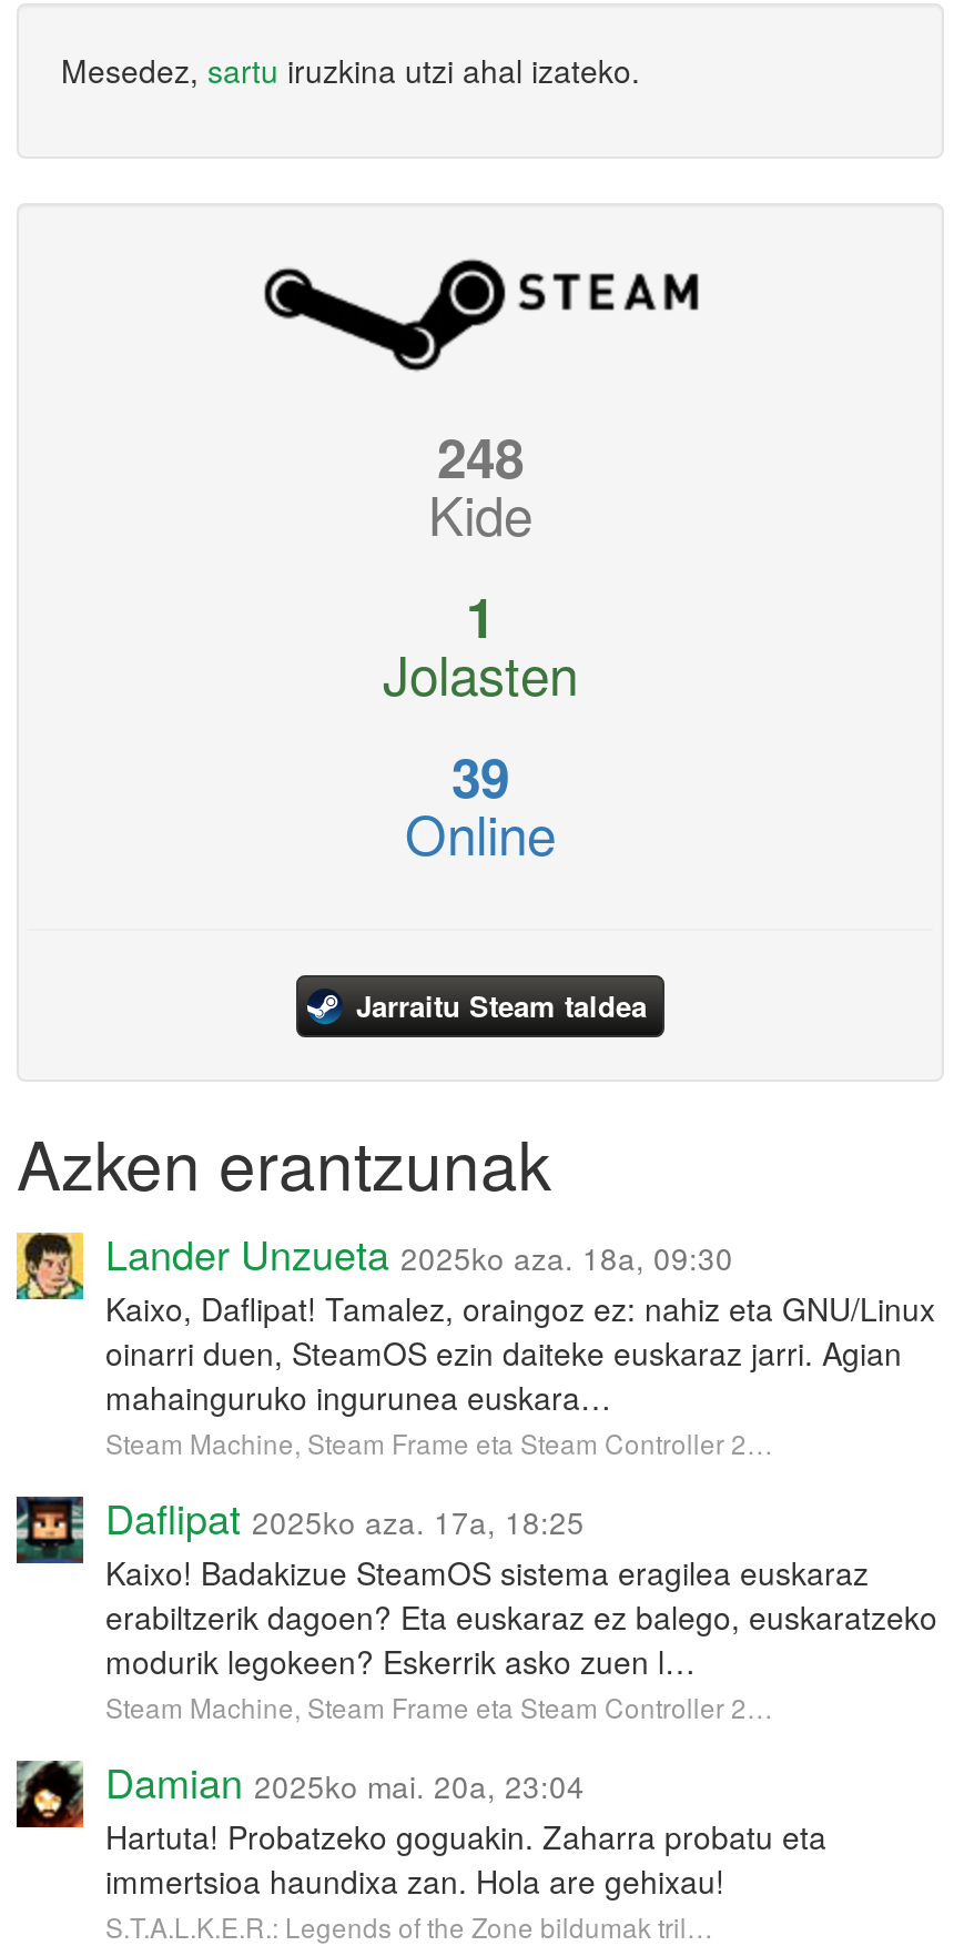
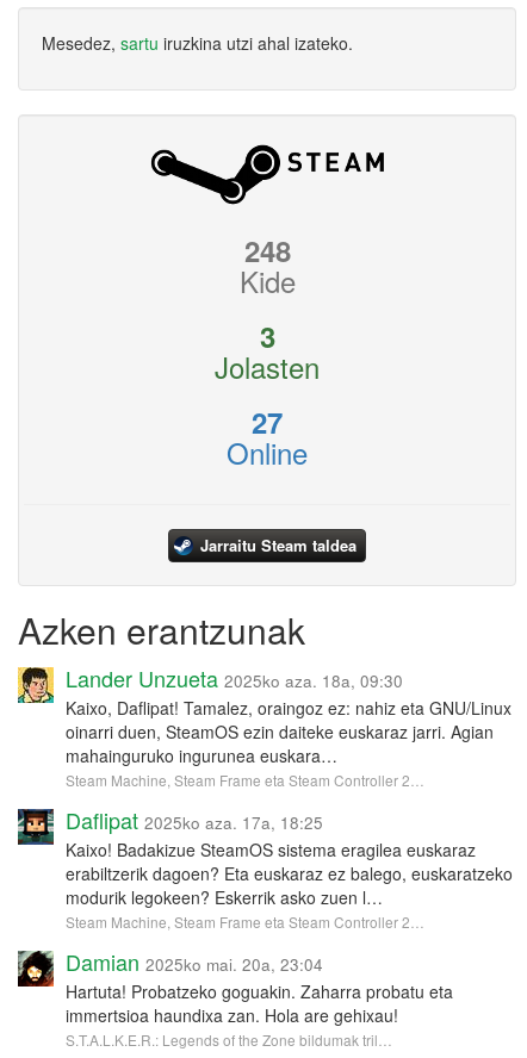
- 1
+ 3

- 39
+ 27
